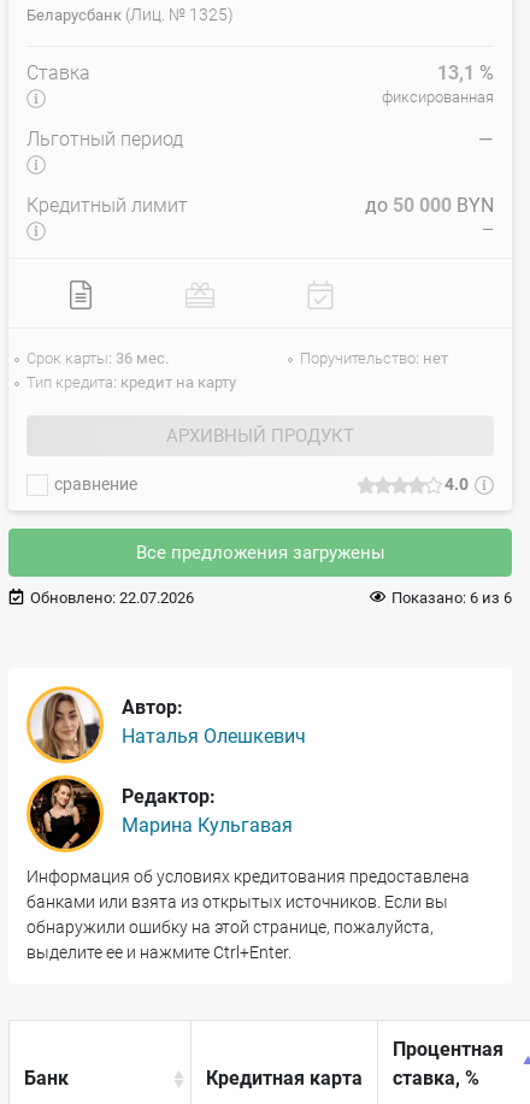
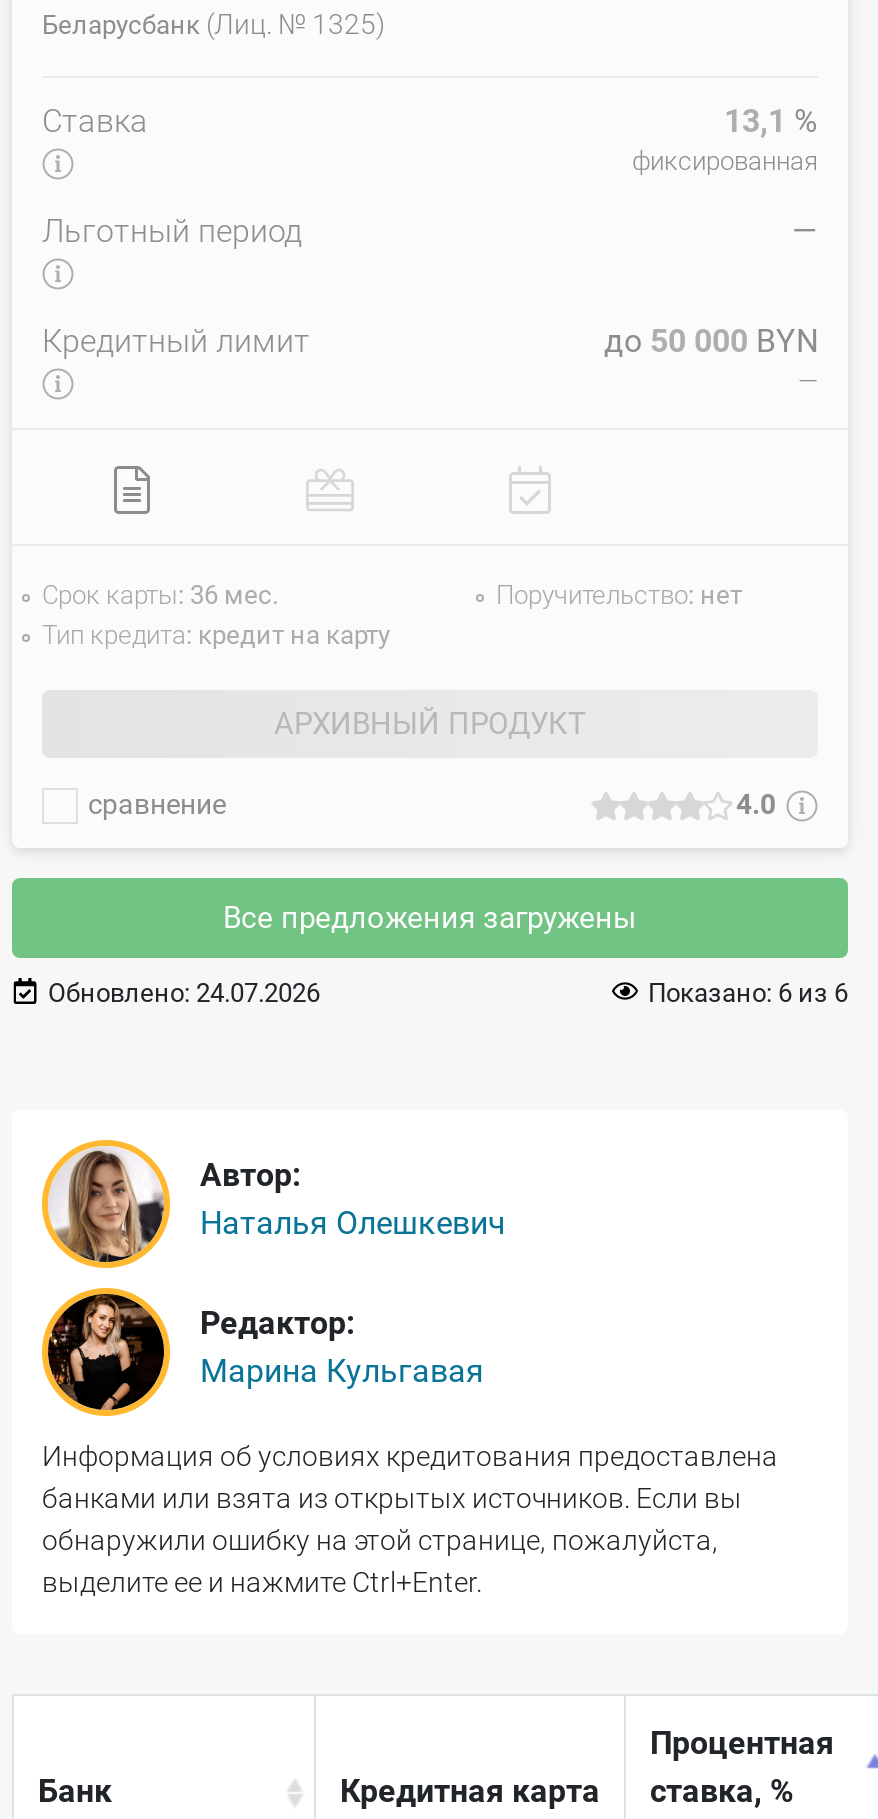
- Обновлено: 22.07.2026
+ Обновлено: 24.07.2026
